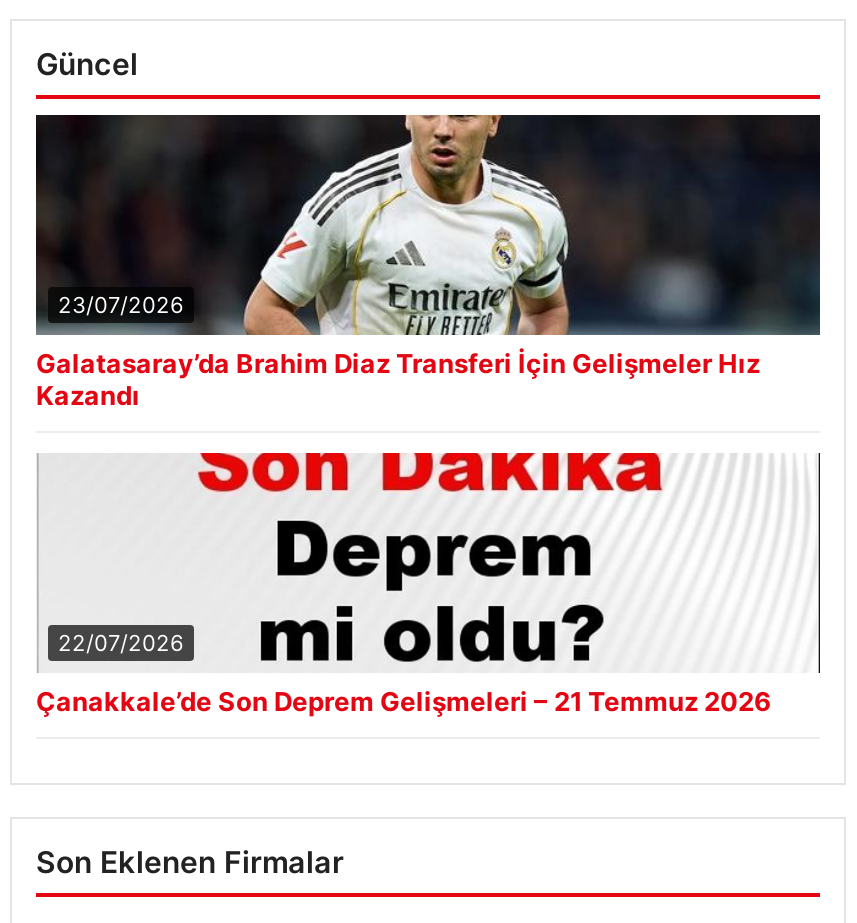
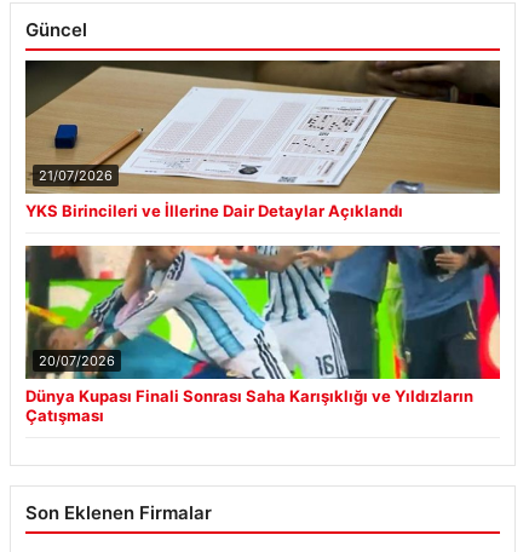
- [image]
- 23/07/2026
+ [image]
+ 21/07/2026

- Galatasaray’da Brahim Diaz Transferi İçin Gelişmeler Hız
- Kazandı
+ YKS Birincileri ve İllerine Dair Detaylar Açıklandı

- [image]
- 22/07/2026
+ [image]
+ 20/07/2026

- Çanakkale’de Son Deprem Gelişmeleri – 21 Temmuz 2026
+ Dünya Kupası Finali Sonrası Saha Karışıklığı ve Yıldızların
+ Çatışması
